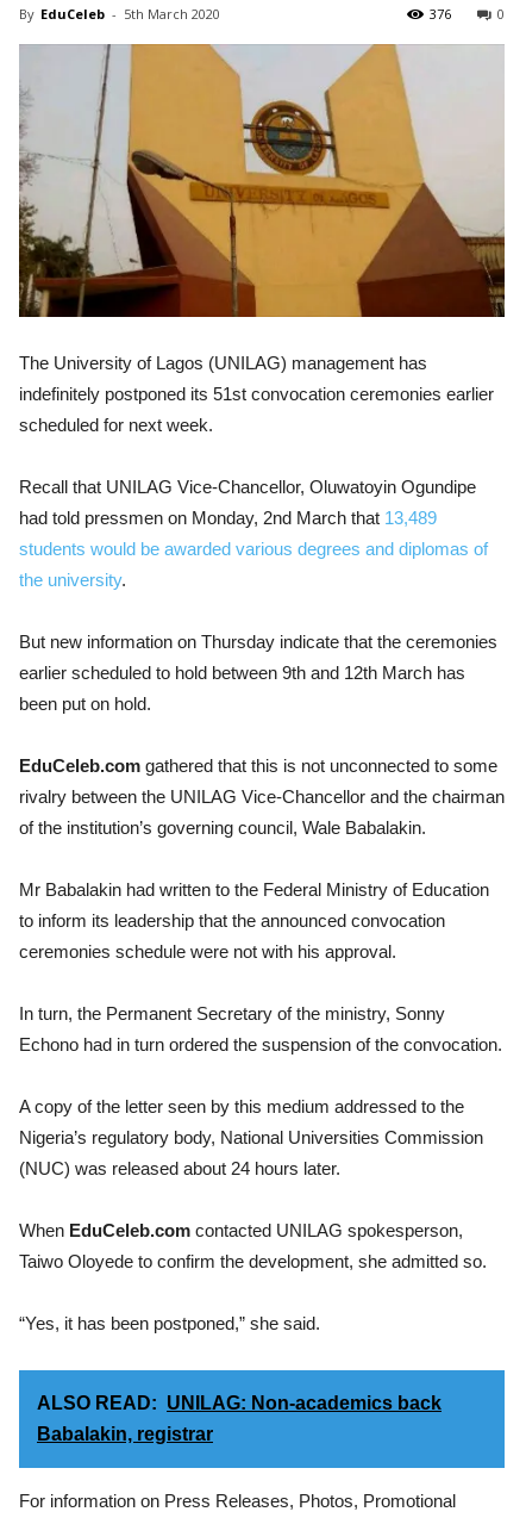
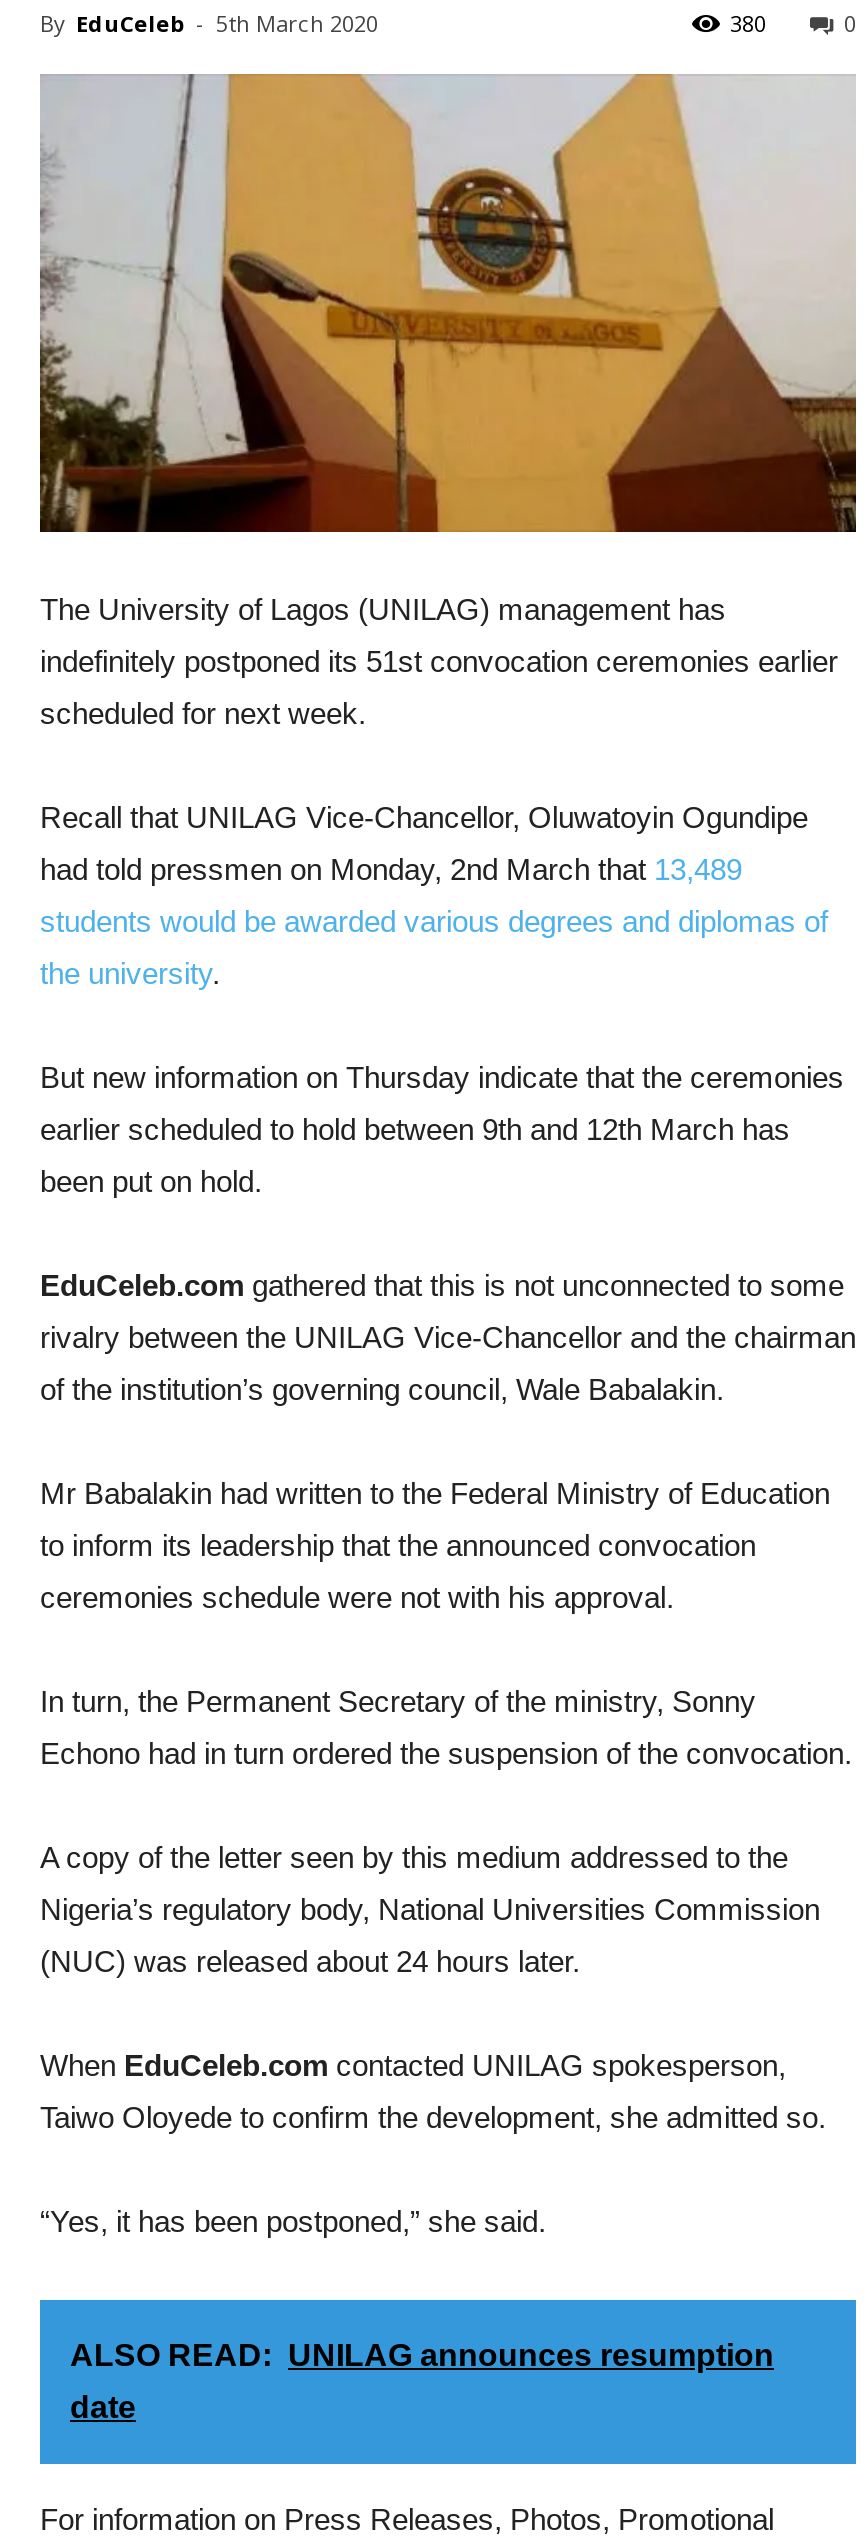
- 376
+ 380

- ALSO READ: UNILAG: Non-academics back
+ ALSO READ: UNILAG announces resumption

- Babalakin, registrar
+ date
